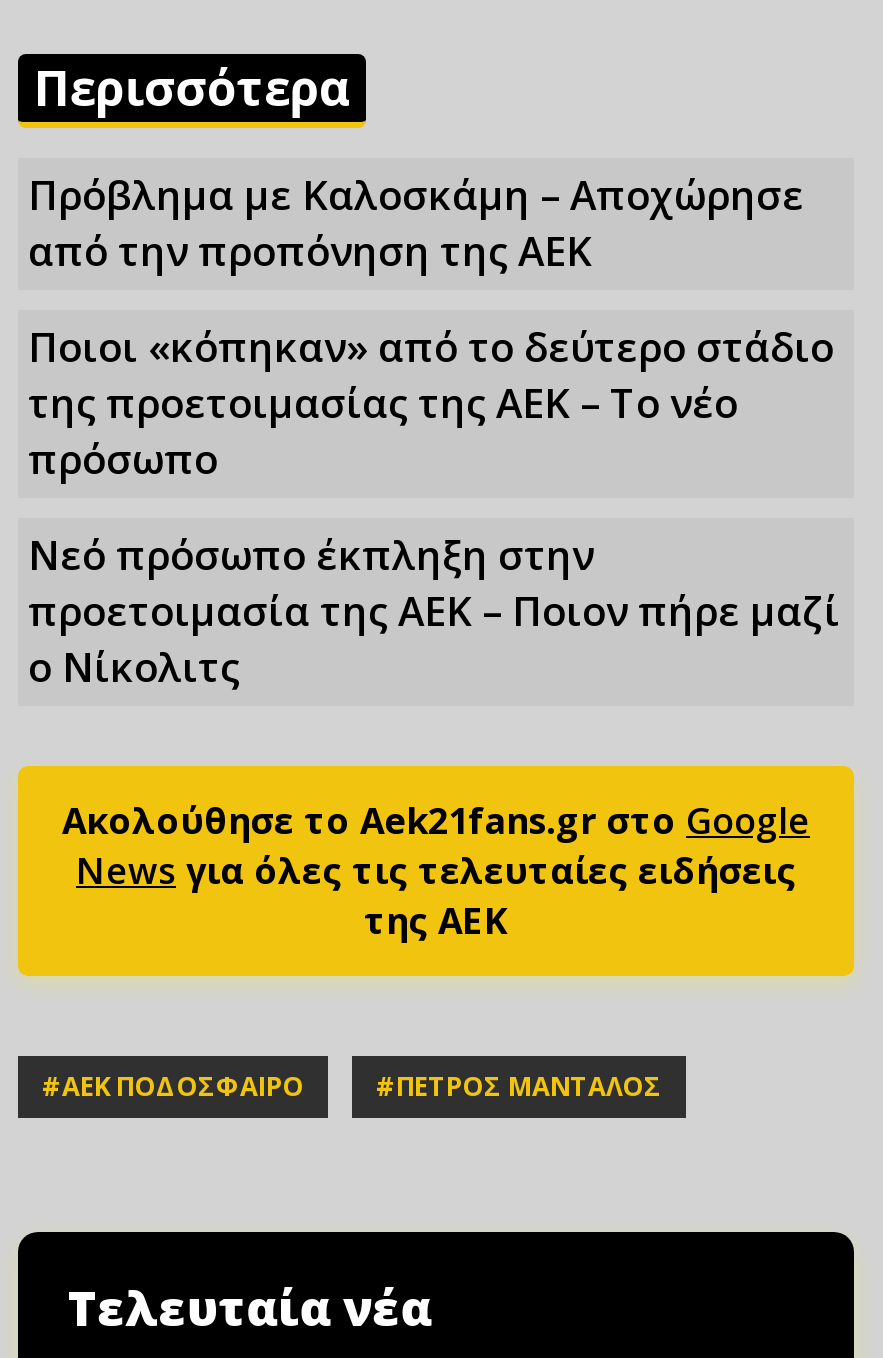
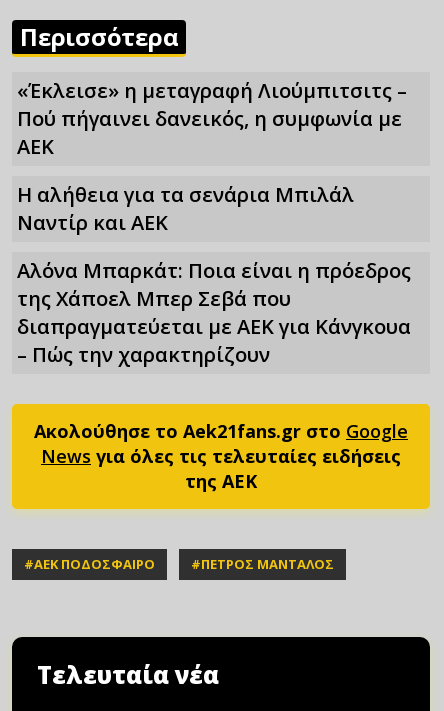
- Πρόβλημα με Καλοσκάμη – Αποχώρησε
- από την προπόνηση της ΑΕΚ
+ «Έκλεισε» η μεταγραφή Λιούμπιτσιτς –
+ Πού πήγαινει δανεικός, η συμφωνία με
+ ΑΕΚ

- Ποιοι «κόπηκαν» από το δεύτερο στάδιο
- της προετοιμασίας της ΑΕΚ – Το νέο
- πρόσωπο
+ Η αλήθεια για τα σενάρια Μπιλάλ
+ Ναντίρ και ΑΕΚ

- Νεό πρόσωπο έκπληξη στην
- προετοιμασία της ΑΕΚ – Ποιον πήρε μαζί
- ο Νίκολιτς
+ Αλόνα Μπαρκάτ: Ποια είναι η πρόεδρος
+ της Χάποελ Μπερ Σεβά που
+ διαπραγματεύεται με ΑΕΚ για Κάνγκουα
+ – Πώς την χαρακτηρίζουν
